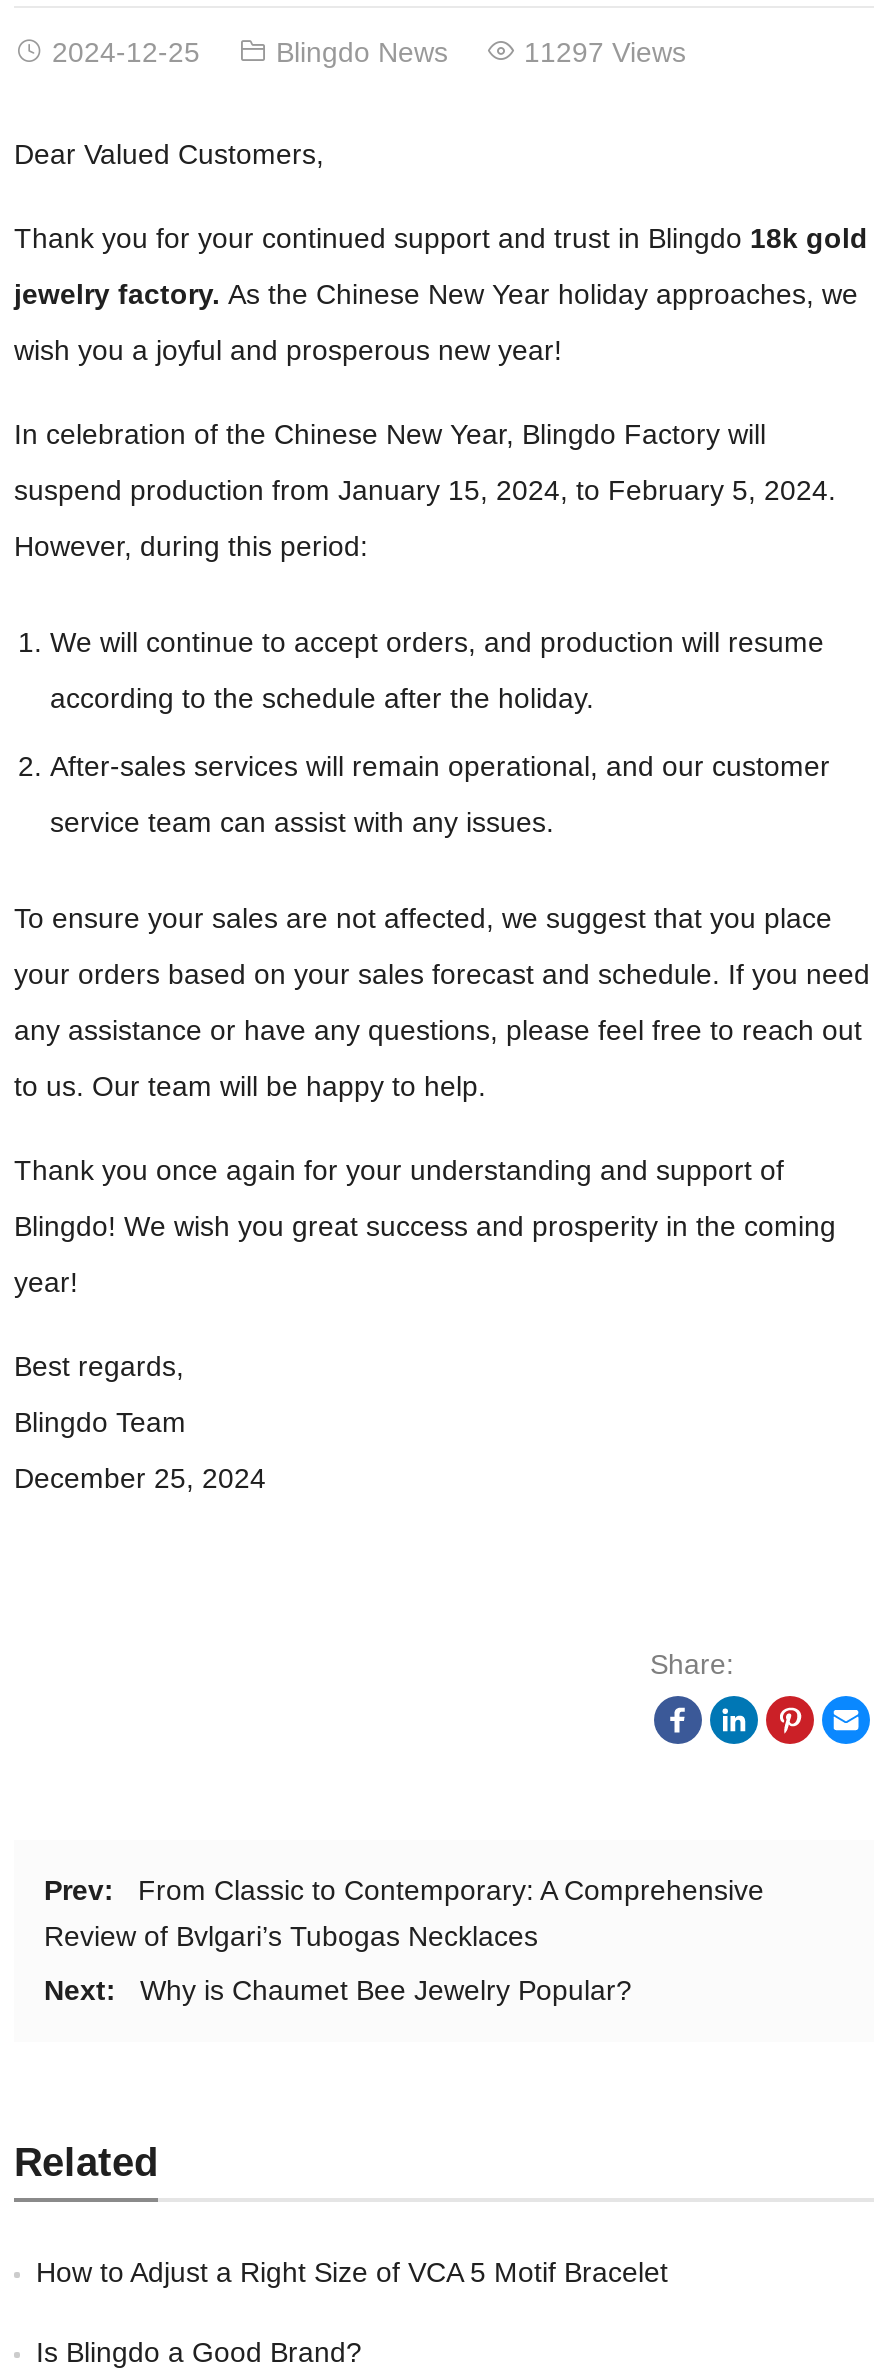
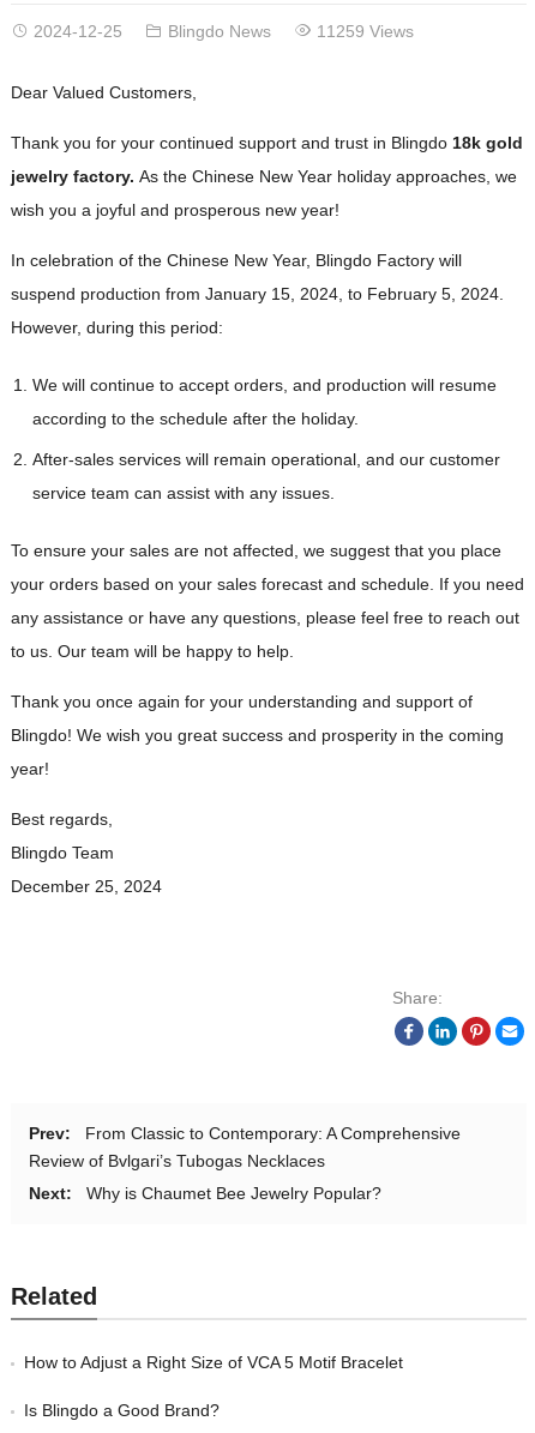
- 11297 Views
+ 11259 Views
